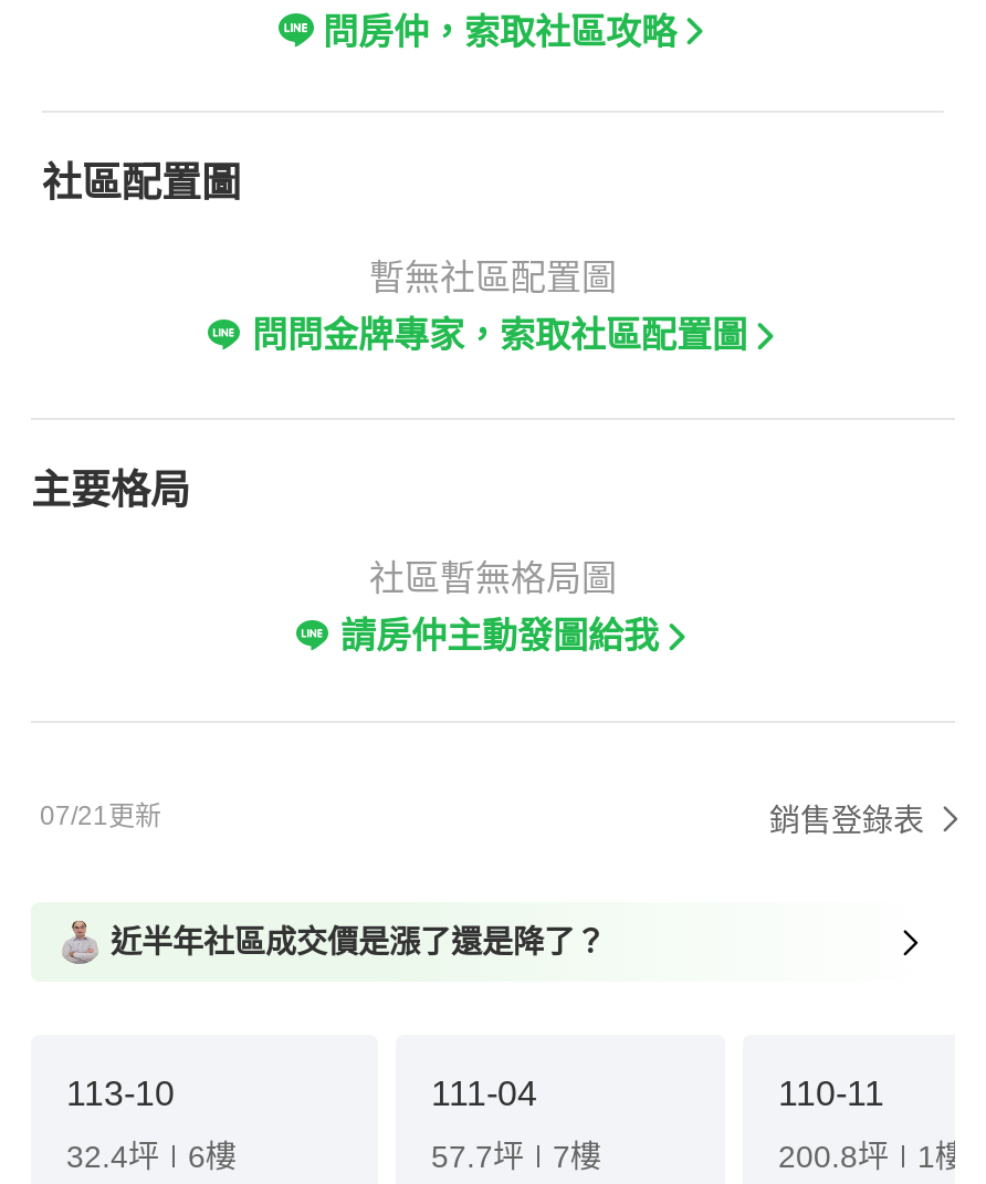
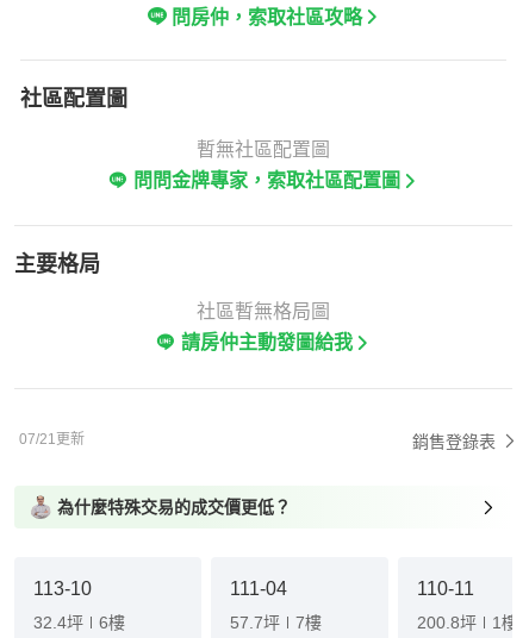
- 近半年社區成交價是漲了還是降了？
+ 為什麼特殊交易的成交價更低？
